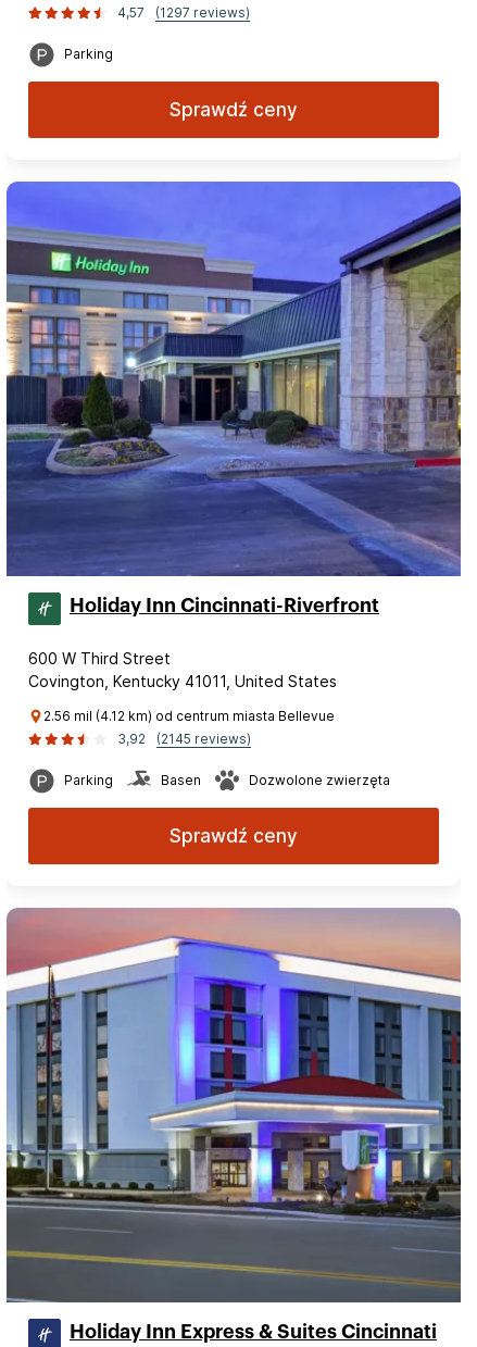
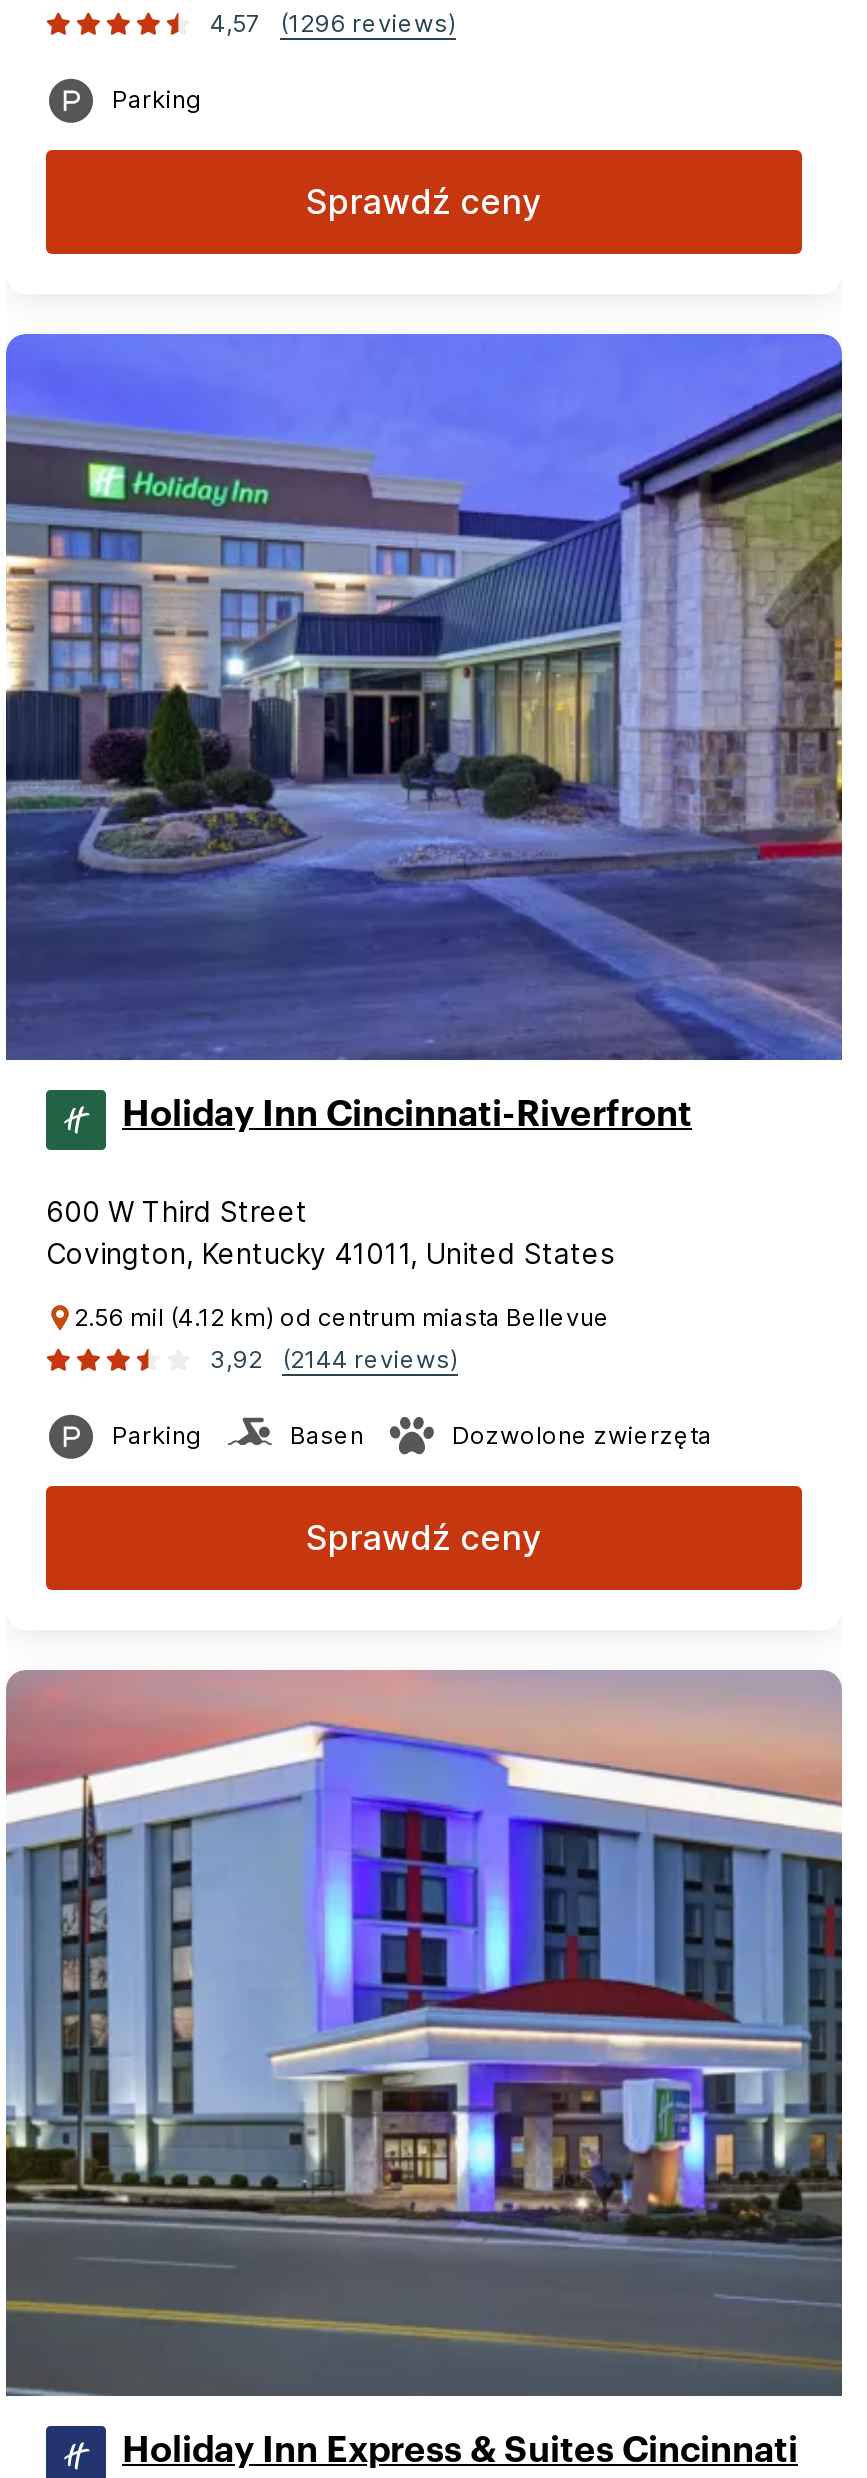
- 4,57 (1297 reviews)
+ 4,57 (1296 reviews)

- 3,92 (2145 reviews)
+ 3,92 (2144 reviews)
